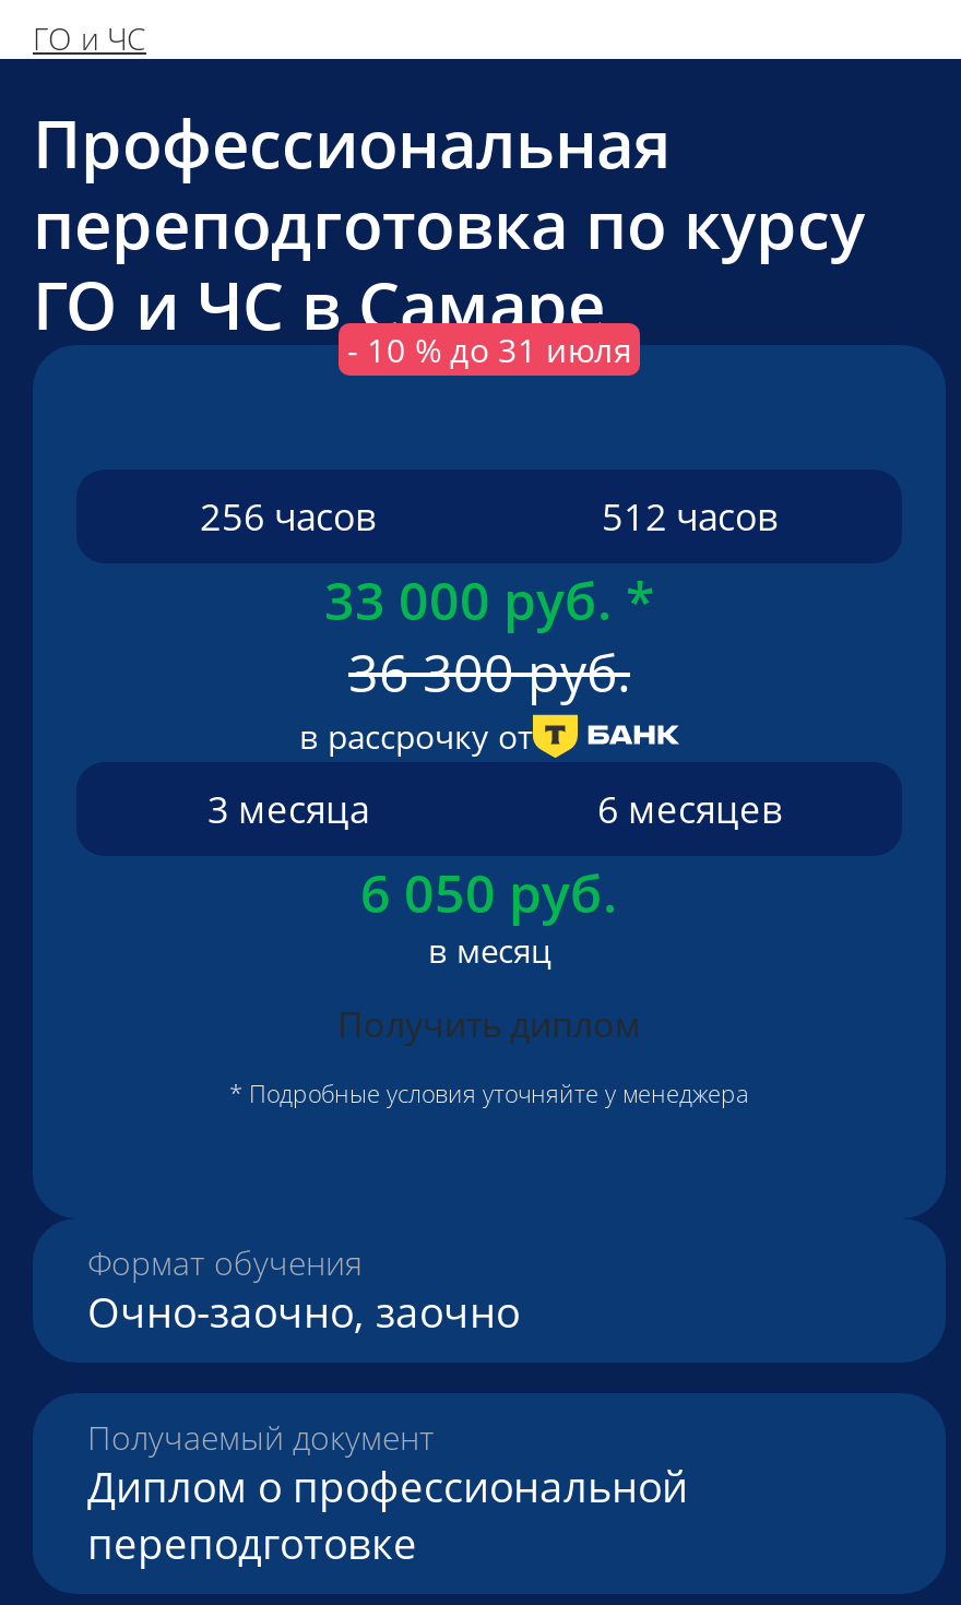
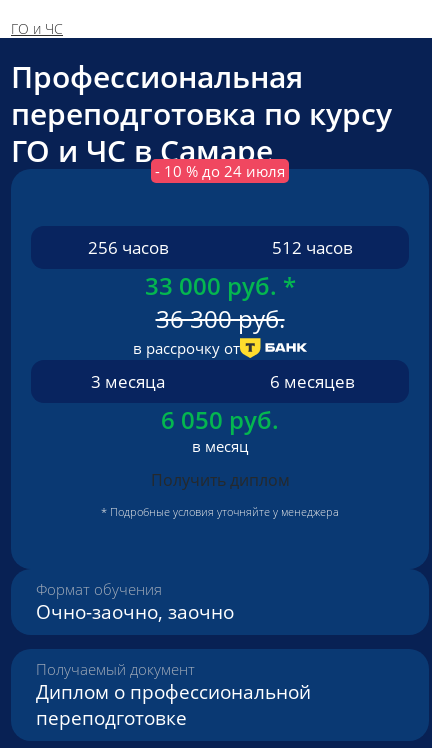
- ГО и ЧС в Самаре - 10 % до 31 июля
+ ГО и ЧС в Самаре - 10 % до 24 июля
